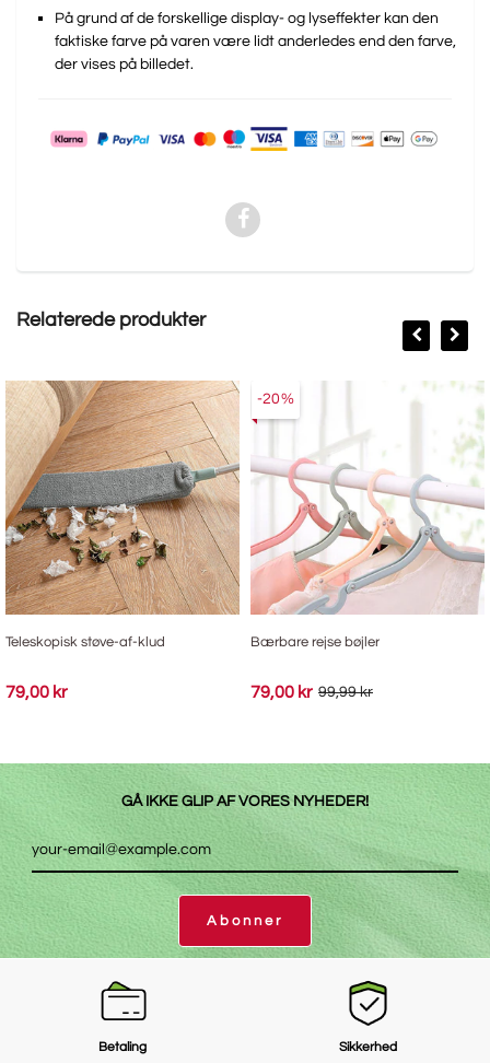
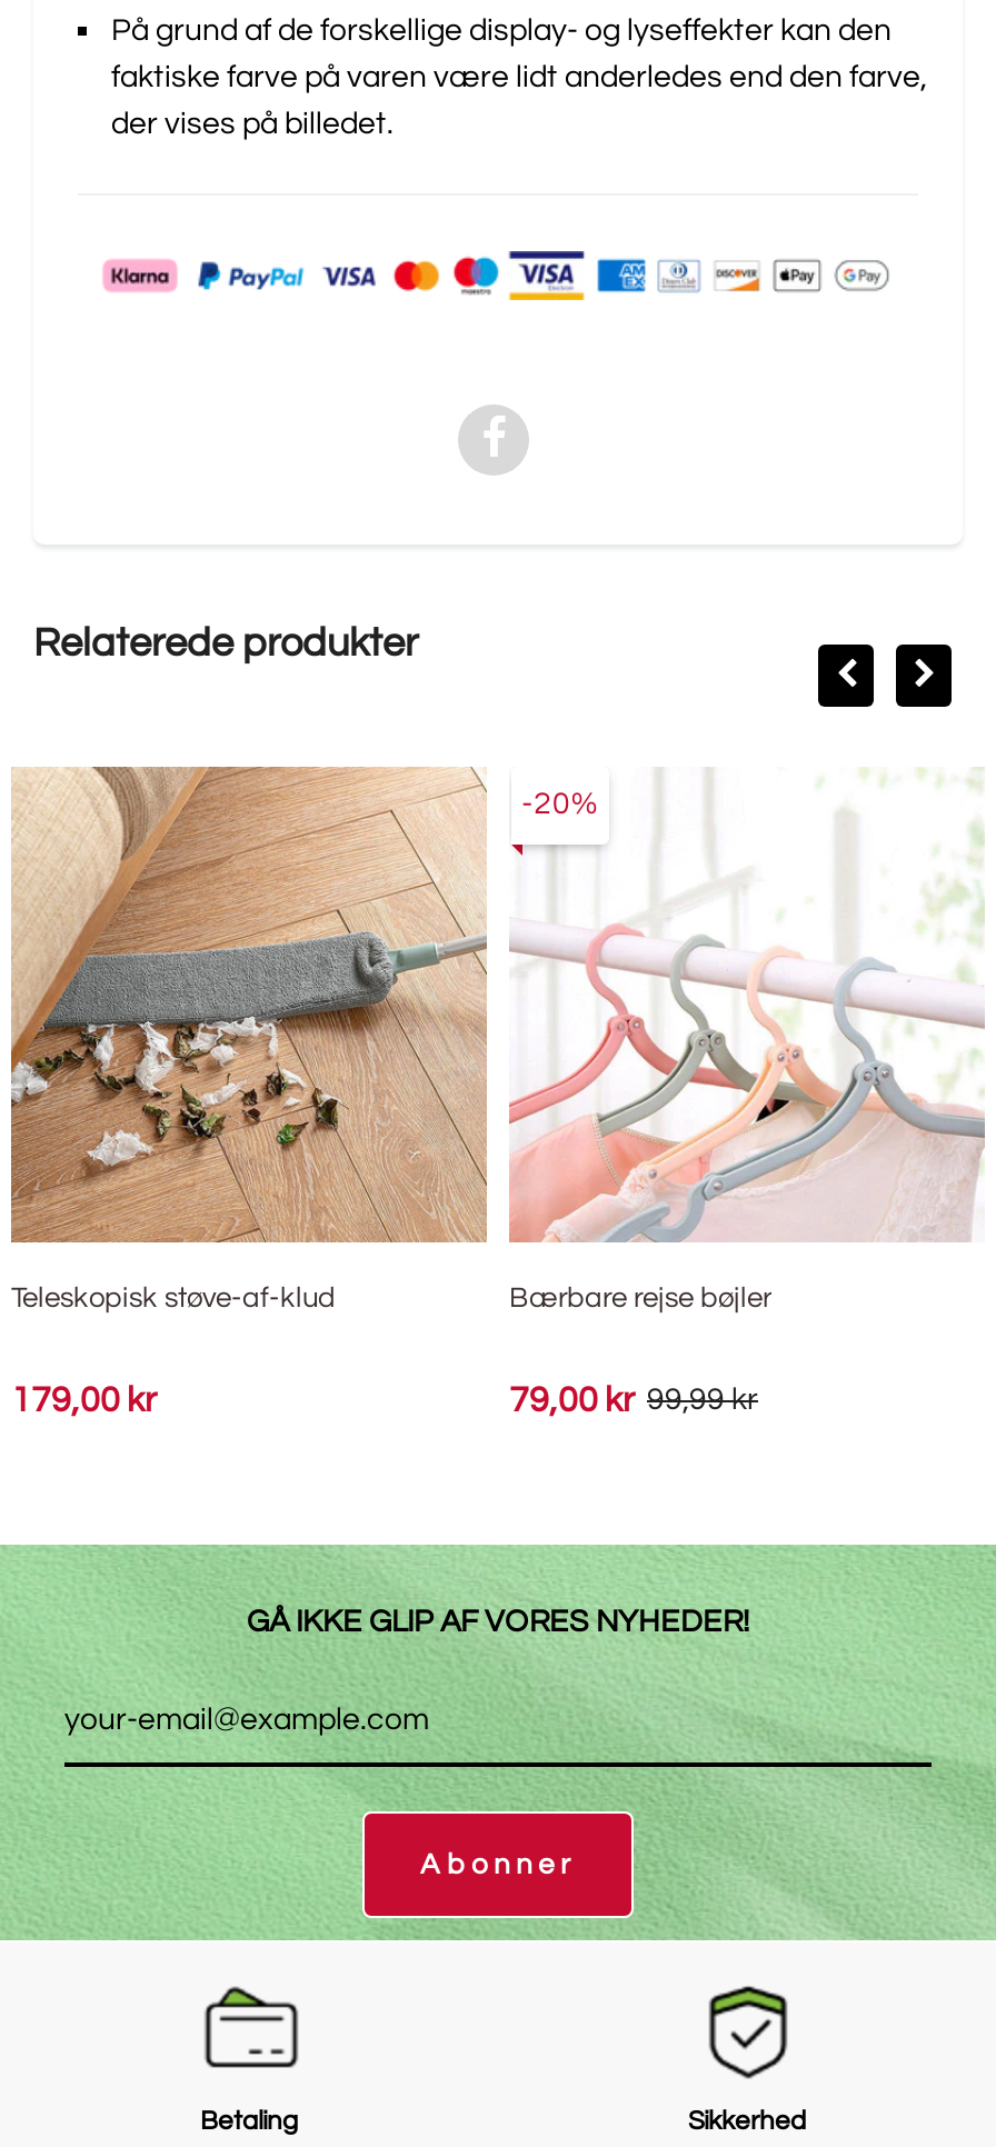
- 79,00 kr
+ 179,00 kr
